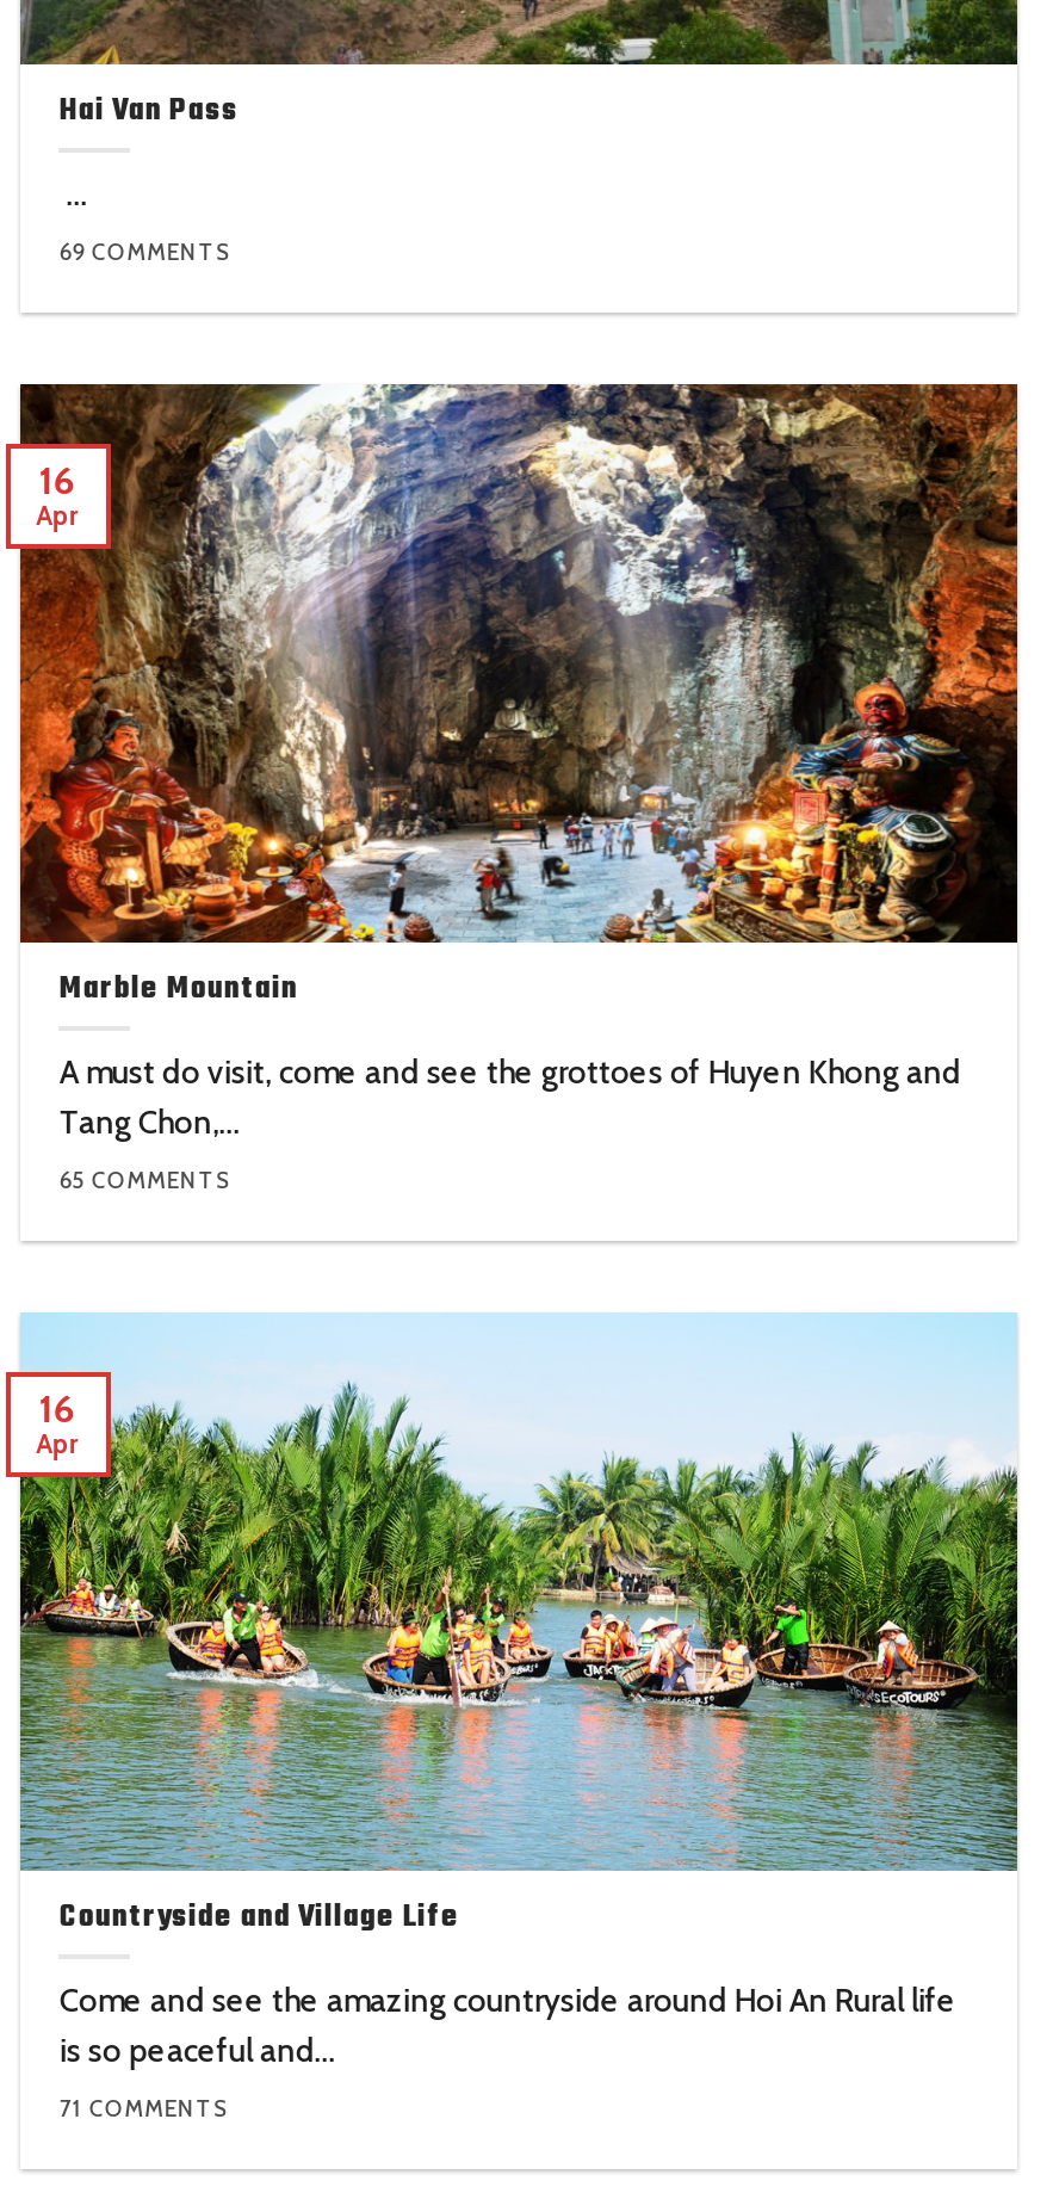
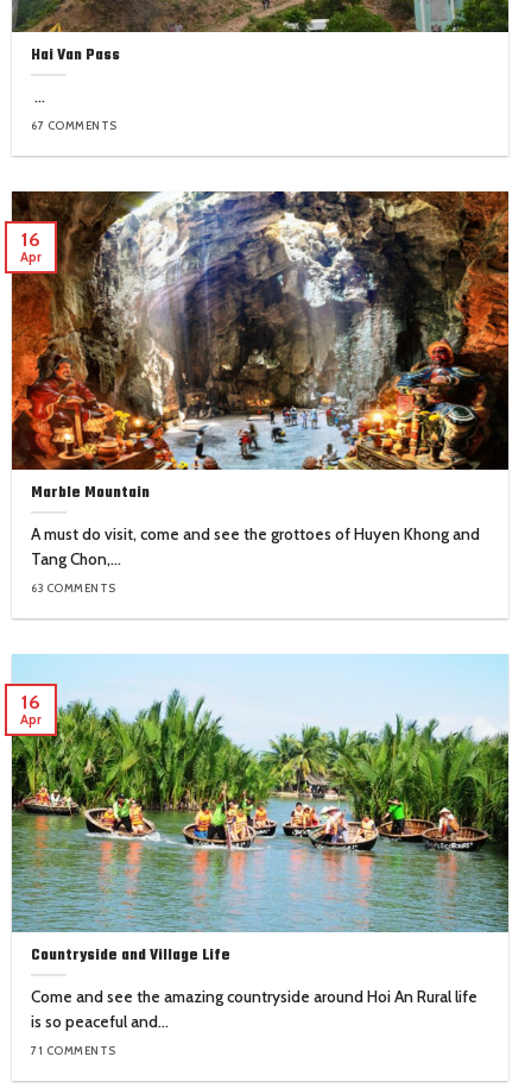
- 69 COMMENTS
+ 67 COMMENTS

- 65 COMMENTS
+ 63 COMMENTS
